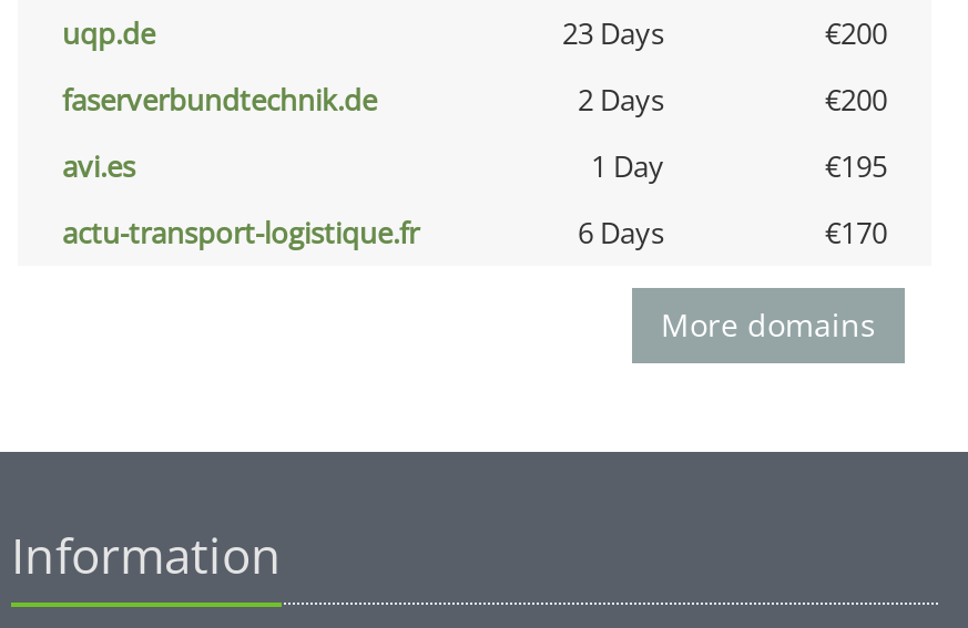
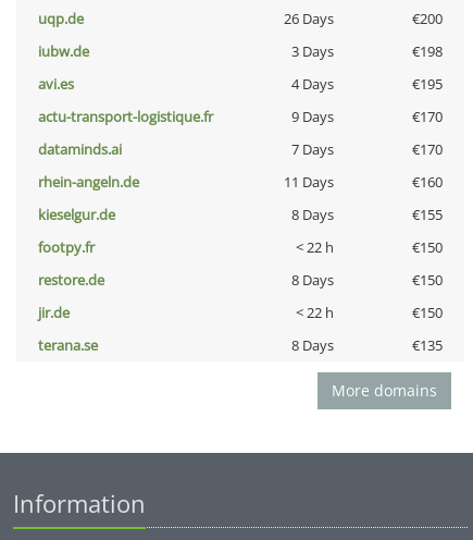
- 23 Days
+ 26 Days

- faserverbundtechnik.de
- 2 Days
- €200
+ iubw.de
+ 3 Days
+ €198

- 1 Day
+ 4 Days

- 6 Days
+ 9 Days

+ dataminds.ai
+ 7 Days
+ €170
+ rhein-angeln.de
+ 11 Days
+ €160
+ kieselgur.de
+ 8 Days
+ €155
+ footpy.fr
+ < 22 h
+ €150
+ restore.de
+ 8 Days
+ €150
+ jir.de
+ < 22 h
+ €150
+ terana.se
+ 8 Days
+ €135
